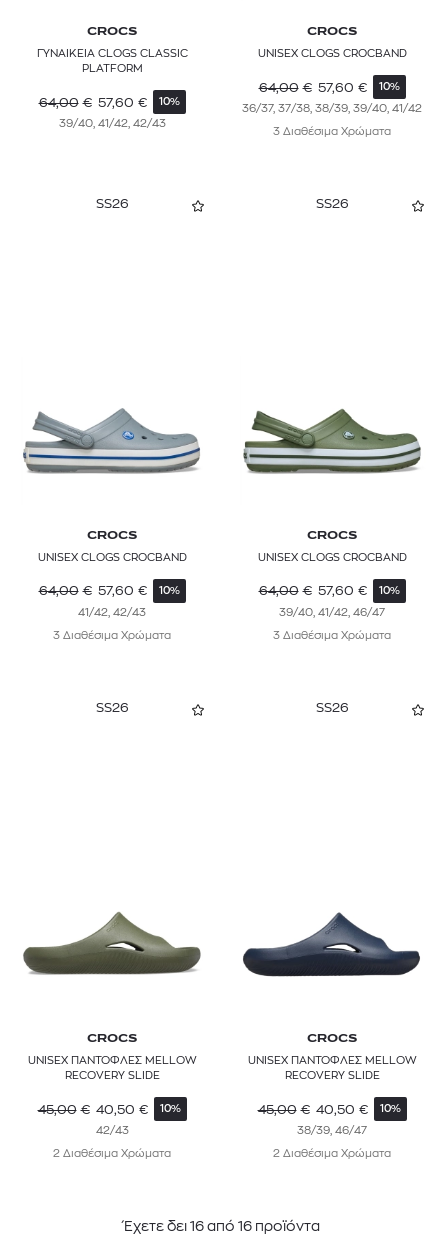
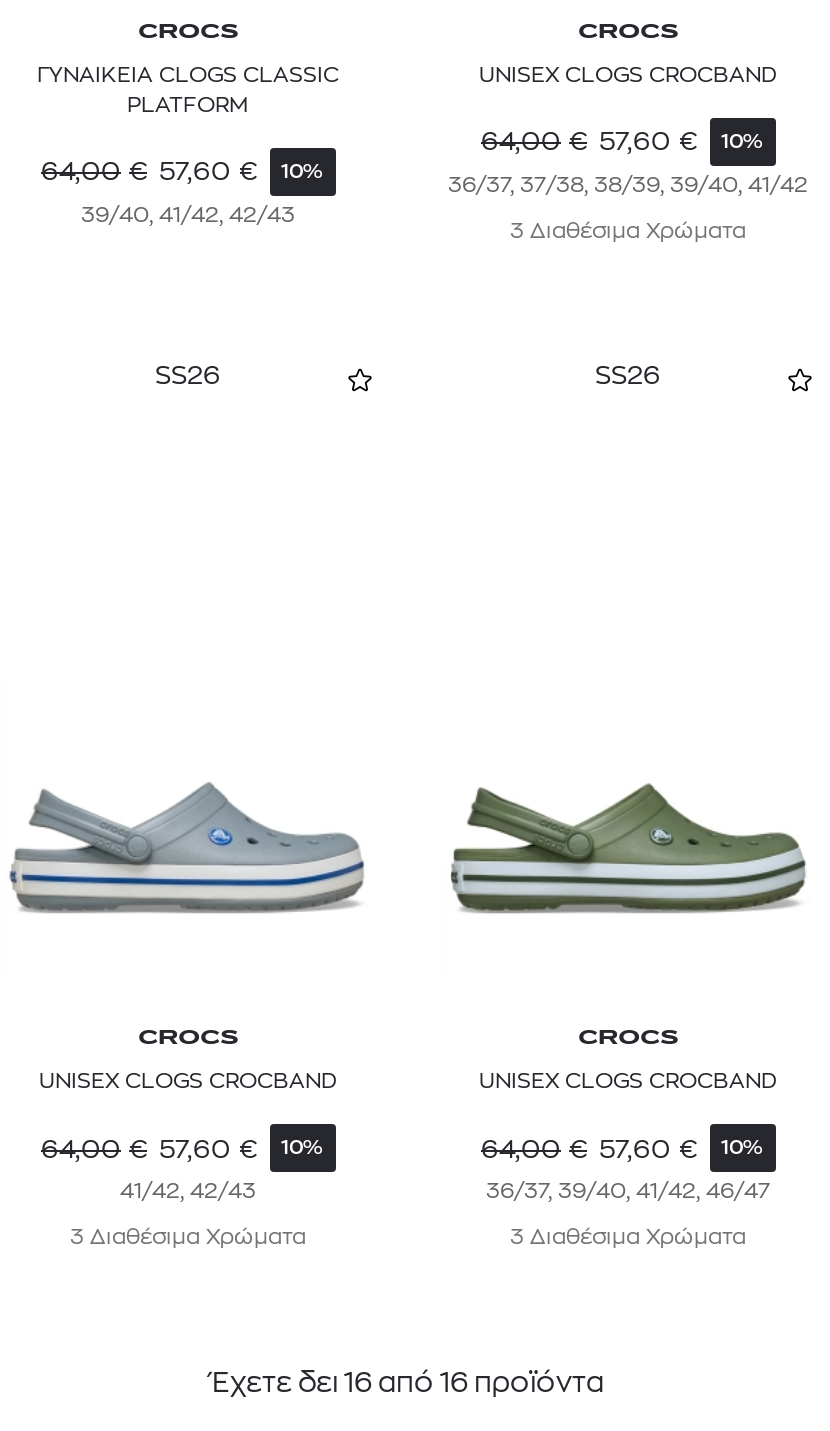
- 39/40, 41/42, 46/47
+ 36/37, 39/40, 41/42, 46/47

- SS26

- SS26

- [image]

- [image]

- CROCS
- UNISEX ΠΑΝΤΟΦΛΕΣ MELLOW
- RECOVERY SLIDE
- 45,00 € 40,50 €
- 10%
- 42/43
- 2 Διαθέσιμα Χρώματα

- CROCS
- UNISEX ΠΑΝΤΟΦΛΕΣ MELLOW
- RECOVERY SLIDE
- 45,00 € 40,50 €
- 10%
- 38/39, 46/47
- 2 Διαθέσιμα Χρώματα
